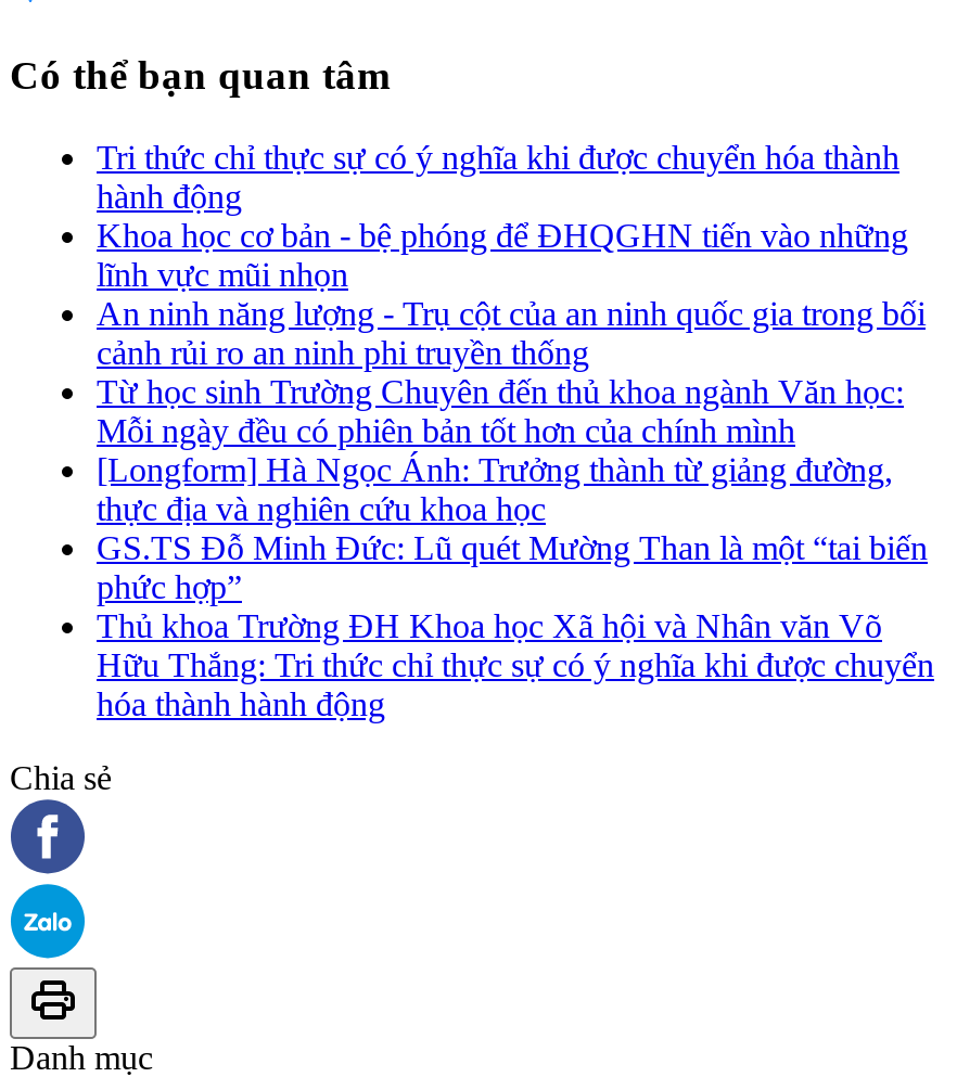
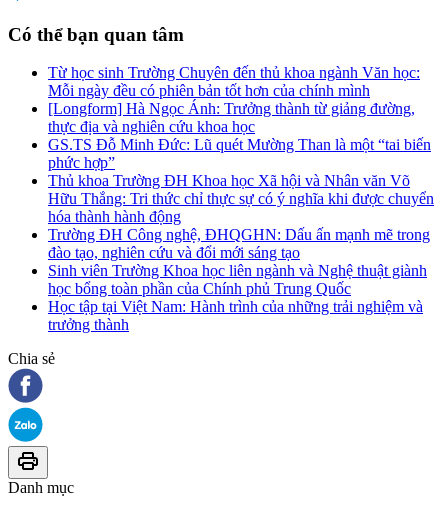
- Tri thức chỉ thực sự có ý nghĩa khi được chuyển hóa thành
- hành động
- Khoa học cơ bản - bệ phóng để ĐHQGHN tiến vào những
- lĩnh vực mũi nhọn
- An ninh năng lượng - Trụ cột của an ninh quốc gia trong bối
- cảnh rủi ro an ninh phi truyền thống

moved up: Từ học sinh Trường Chuyên đến thủ khoa ngành Văn học: | Mỗi ngày đều có phiên bản tốt hơn của chính mình | [Longform] Hà Ngọc Ánh: Trưởng thành từ giảng đường, | ... | Hữu Thắng: Tri thức chỉ thực sự có ý nghĩa khi được chuyển | hóa thành hành động

+ Trường ĐH Công nghệ, ĐHQGHN: Dấu ấn mạnh mẽ trong
+ đào tạo, nghiên cứu và đổi mới sáng tạo
+ Sinh viên Trường Khoa học liên ngành và Nghệ thuật giành
+ học bổng toàn phần của Chính phủ Trung Quốc
+ Học tập tại Việt Nam: Hành trình của những trải nghiệm và
+ trưởng thành
